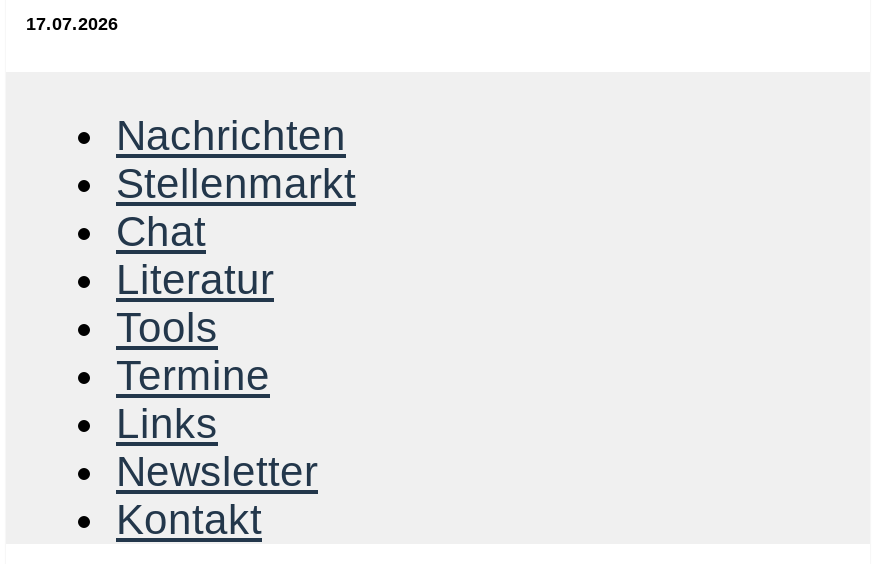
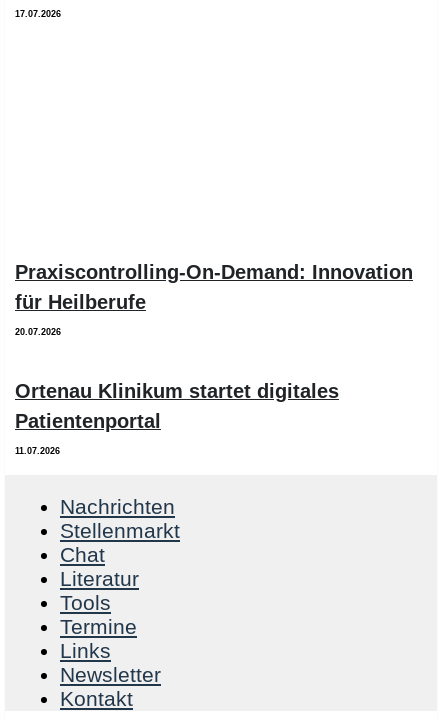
+ Praxiscontrolling-On-Demand: Innovation
+ für Heilberufe
+ 20.07.2026
+ Ortenau Klinikum startet digitales
+ Patientenportal
+ 11.07.2026
